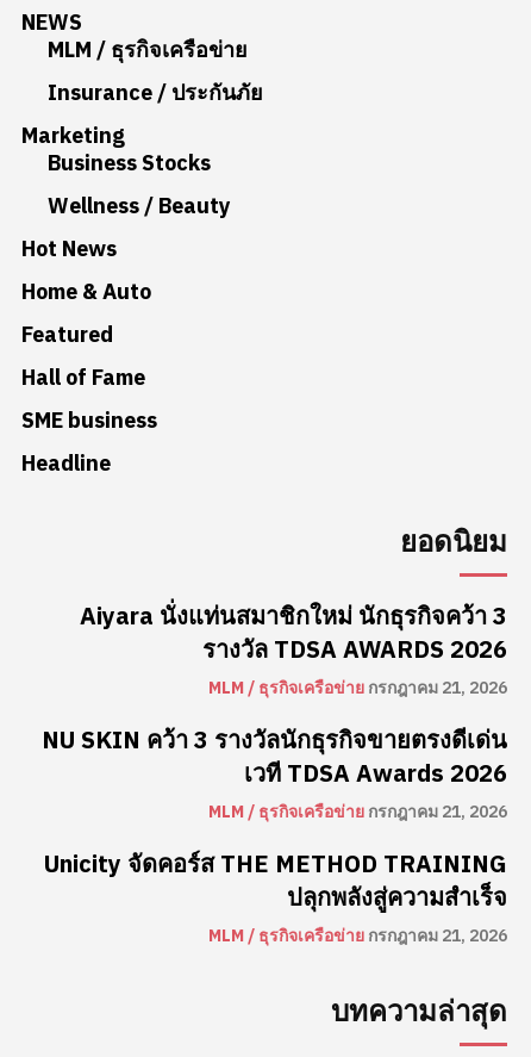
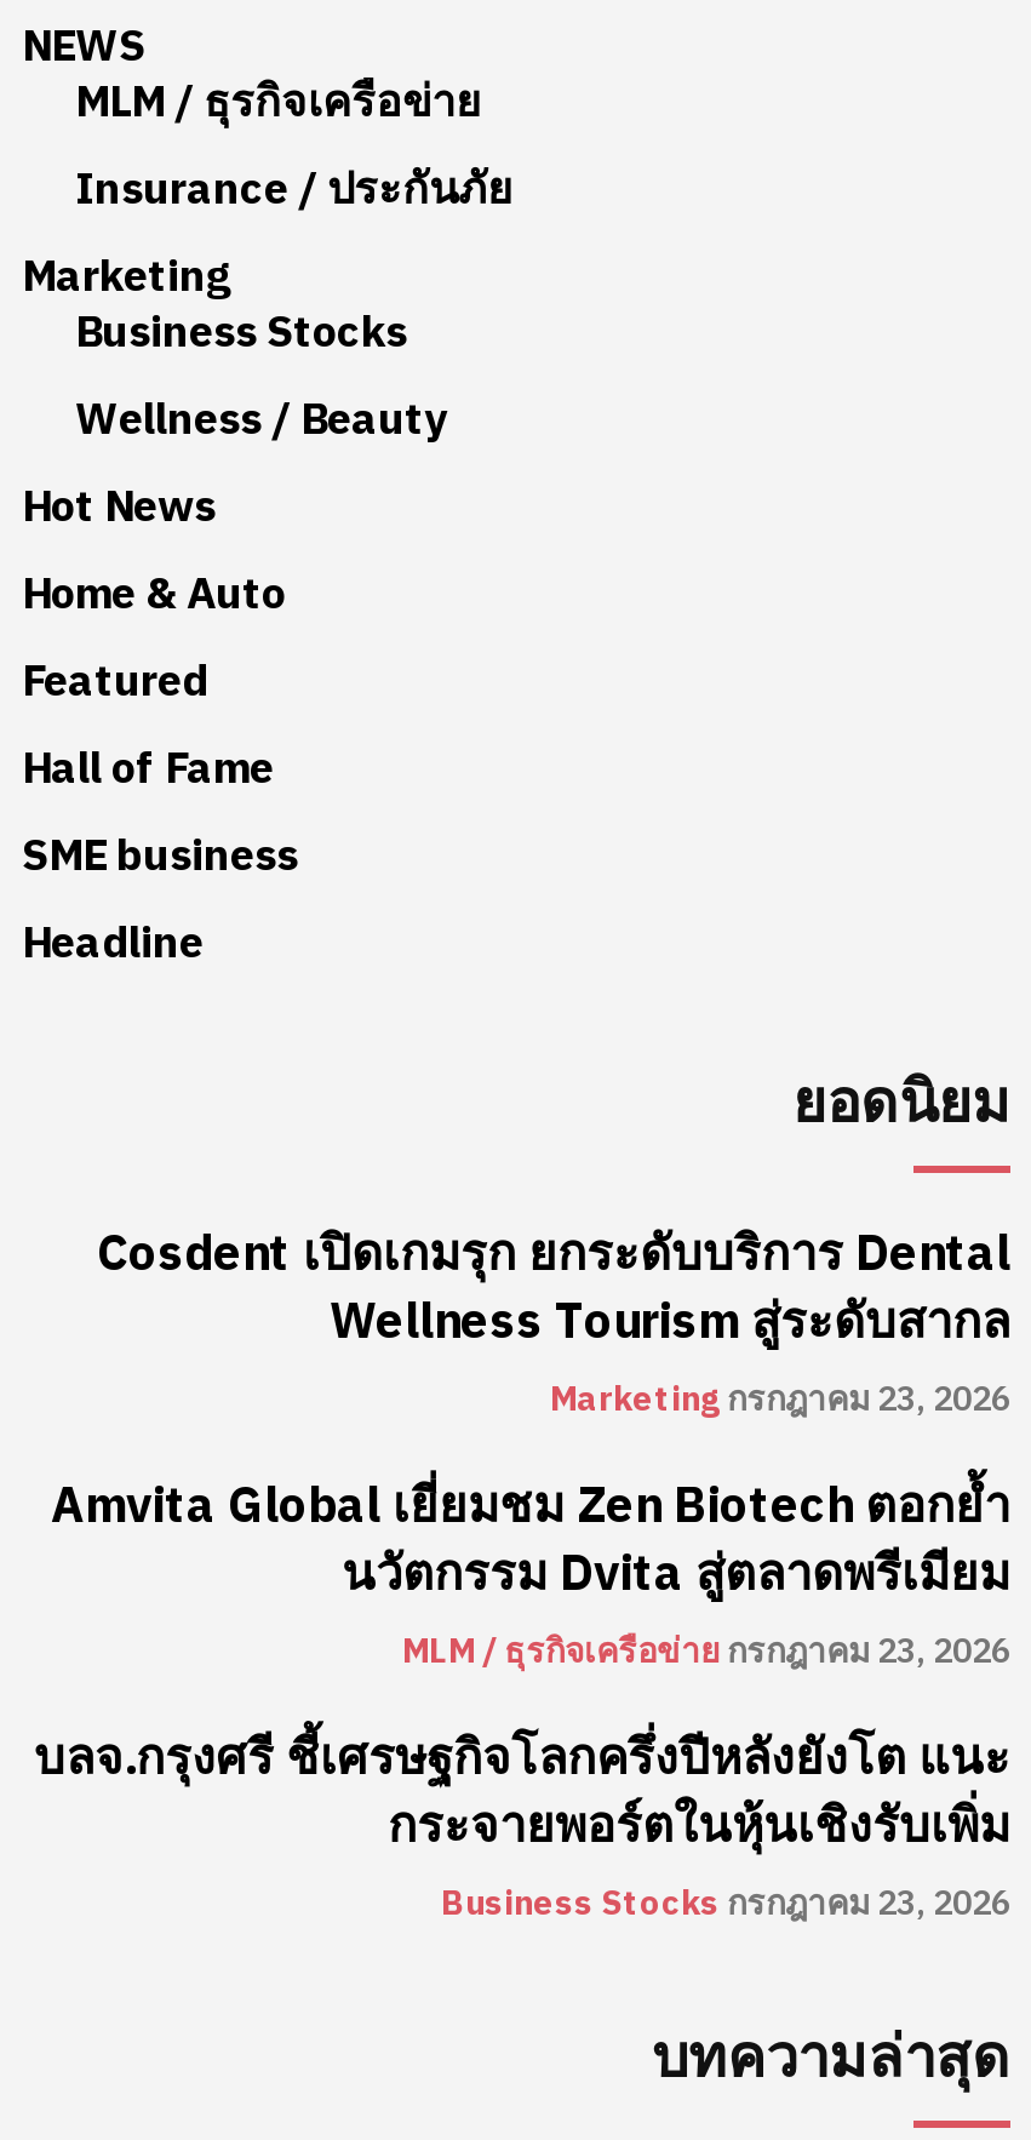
- Aiyara นั่งแท่นสมาชิกใหม่ นักธุรกิจคว้า 3
- รางวัล TDSA AWARDS 2026
- MLM / ธุรกิจเครือข่าย กรกฎาคม 21, 2026
+ Cosdent เปิดเกมรุก ยกระดับบริการ Dental
+ Wellness Tourism สู่ระดับสากล
+ Marketing กรกฎาคม 23, 2026

- NU SKIN คว้า 3 รางวัลนักธุรกิจขายตรงดีเด่น
- เวที TDSA Awards 2026
- MLM / ธุรกิจเครือข่าย กรกฎาคม 21, 2026
+ Amvita Global เยี่ยมชม Zen Biotech ตอกย้ำ
+ นวัตกรรม Dvita สู่ตลาดพรีเมียม
+ MLM / ธุรกิจเครือข่าย กรกฎาคม 23, 2026

- Unicity จัดคอร์ส THE METHOD TRAINING
- ปลุกพลังสู่ความสำเร็จ
- MLM / ธุรกิจเครือข่าย กรกฎาคม 21, 2026
+ บลจ.กรุงศรี ชี้เศรษฐกิจโลกครึ่งปีหลังยังโต แนะ
+ กระจายพอร์ตในหุ้นเชิงรับเพิ่ม
+ Business Stocks กรกฎาคม 23, 2026
